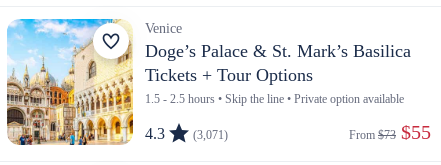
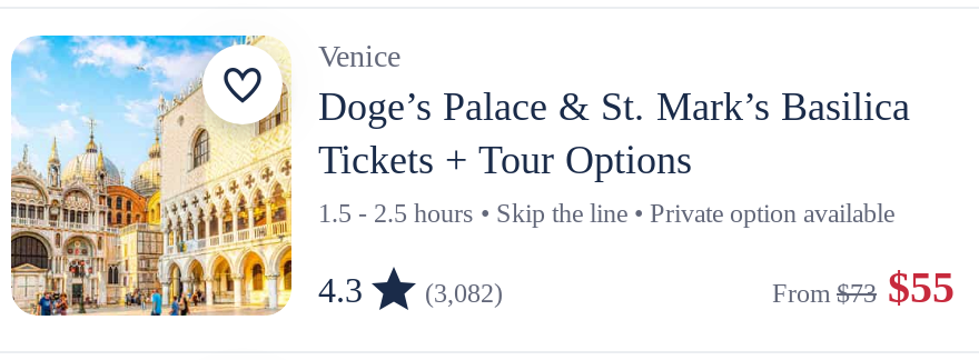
- 4.3 (3,071)
+ 4.3 (3,082)
